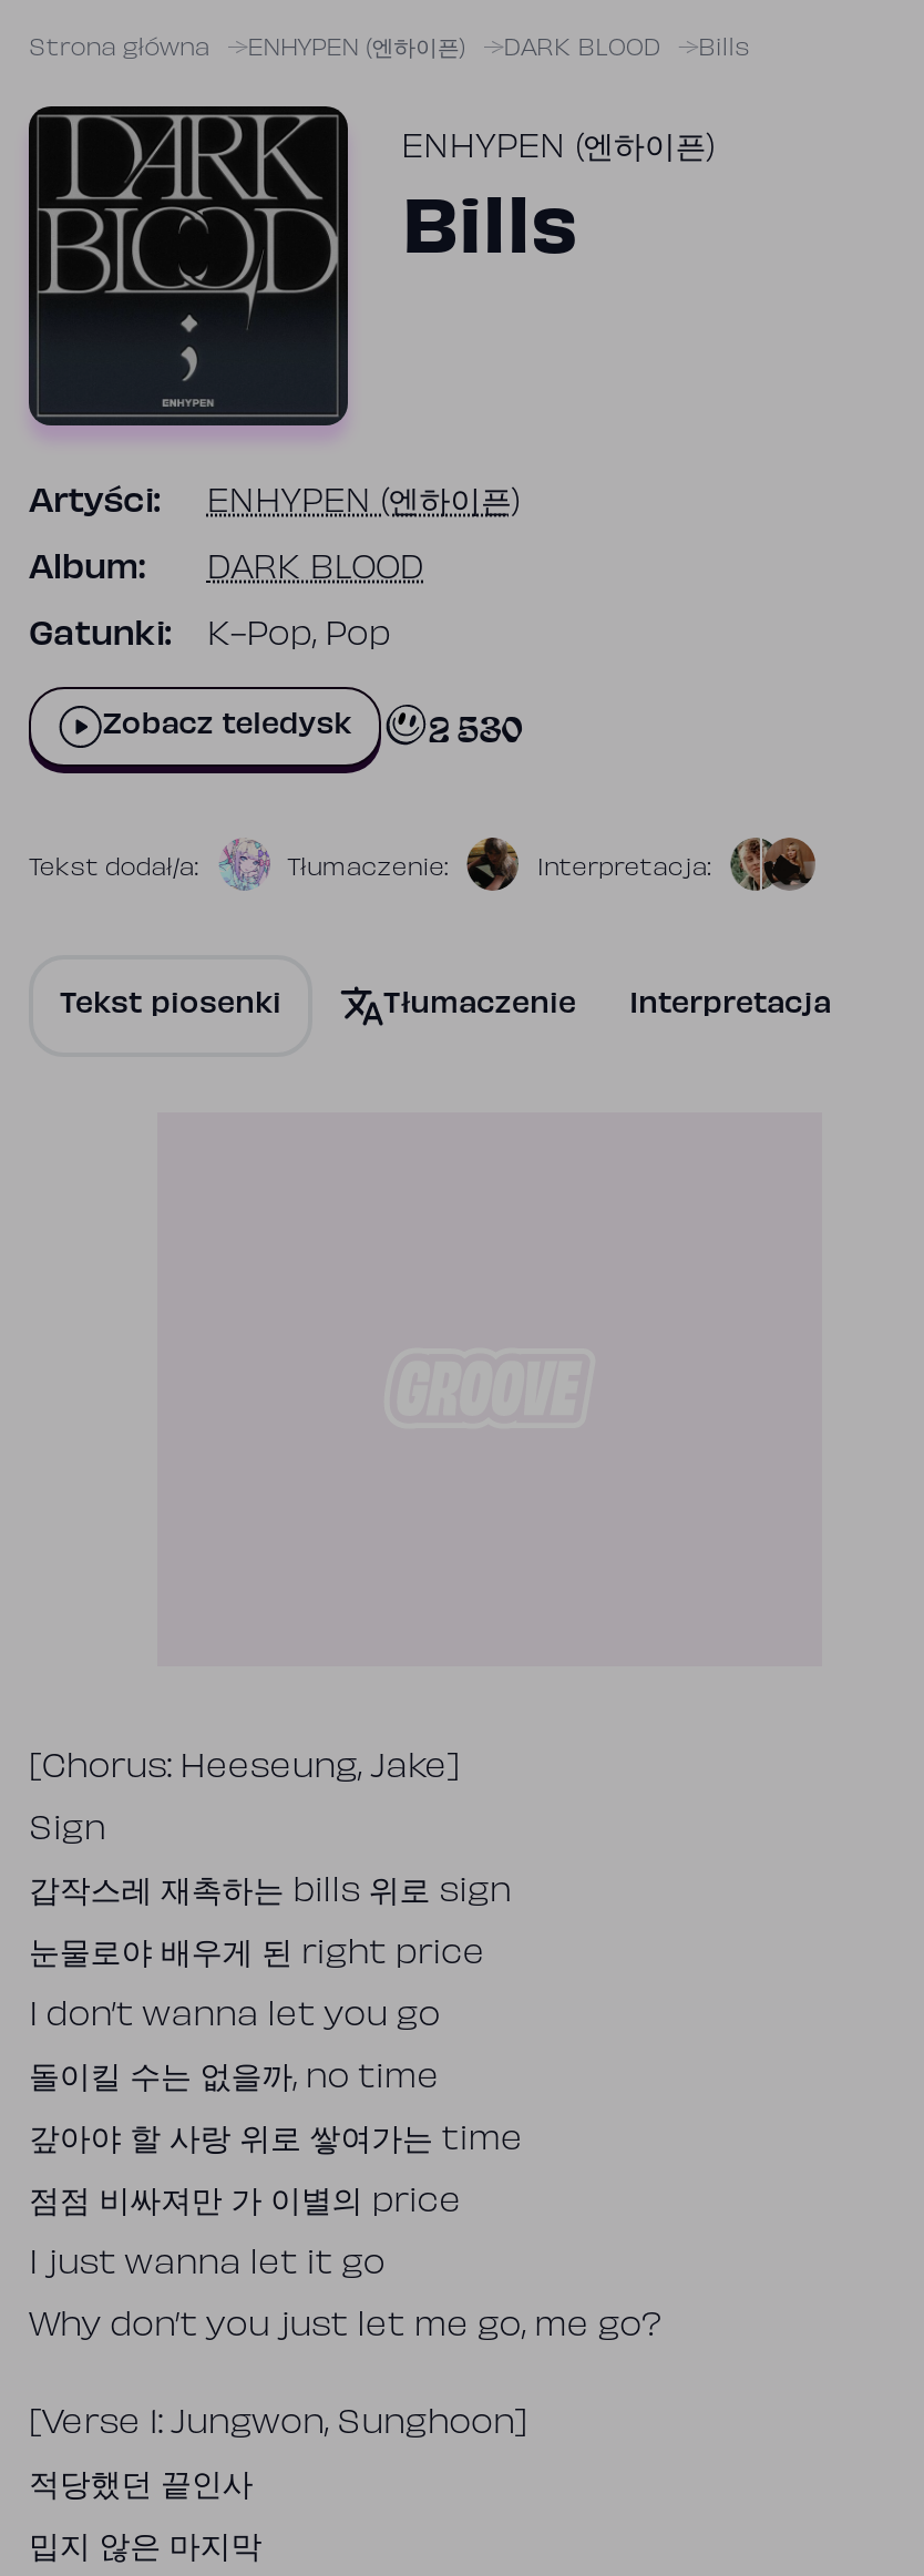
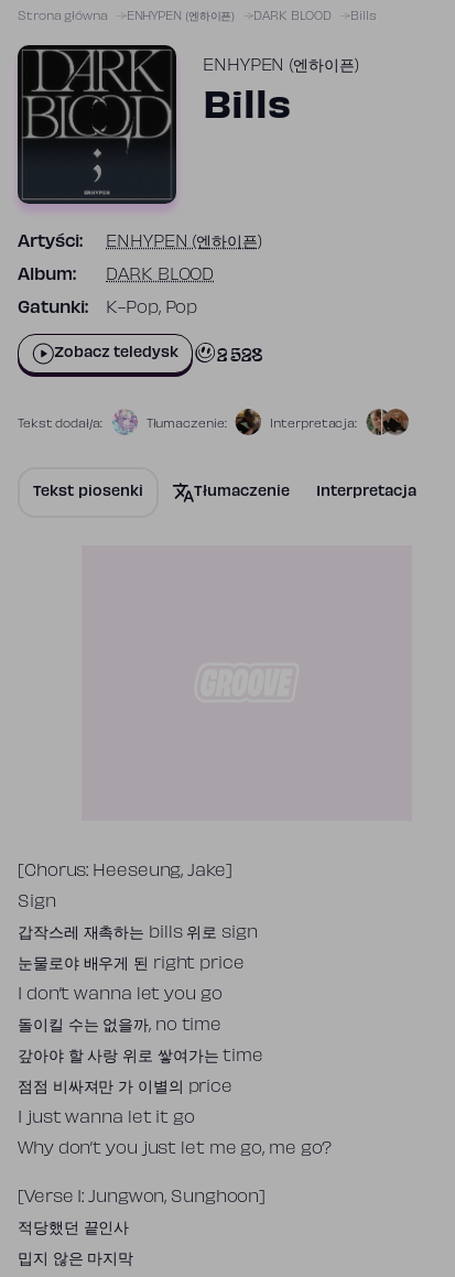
- 2 530
+ 2 528
